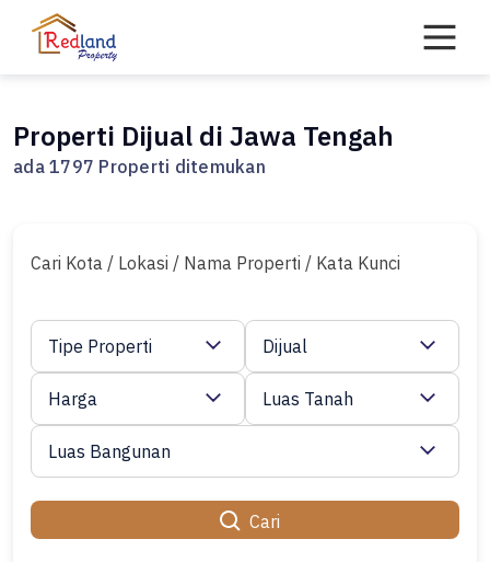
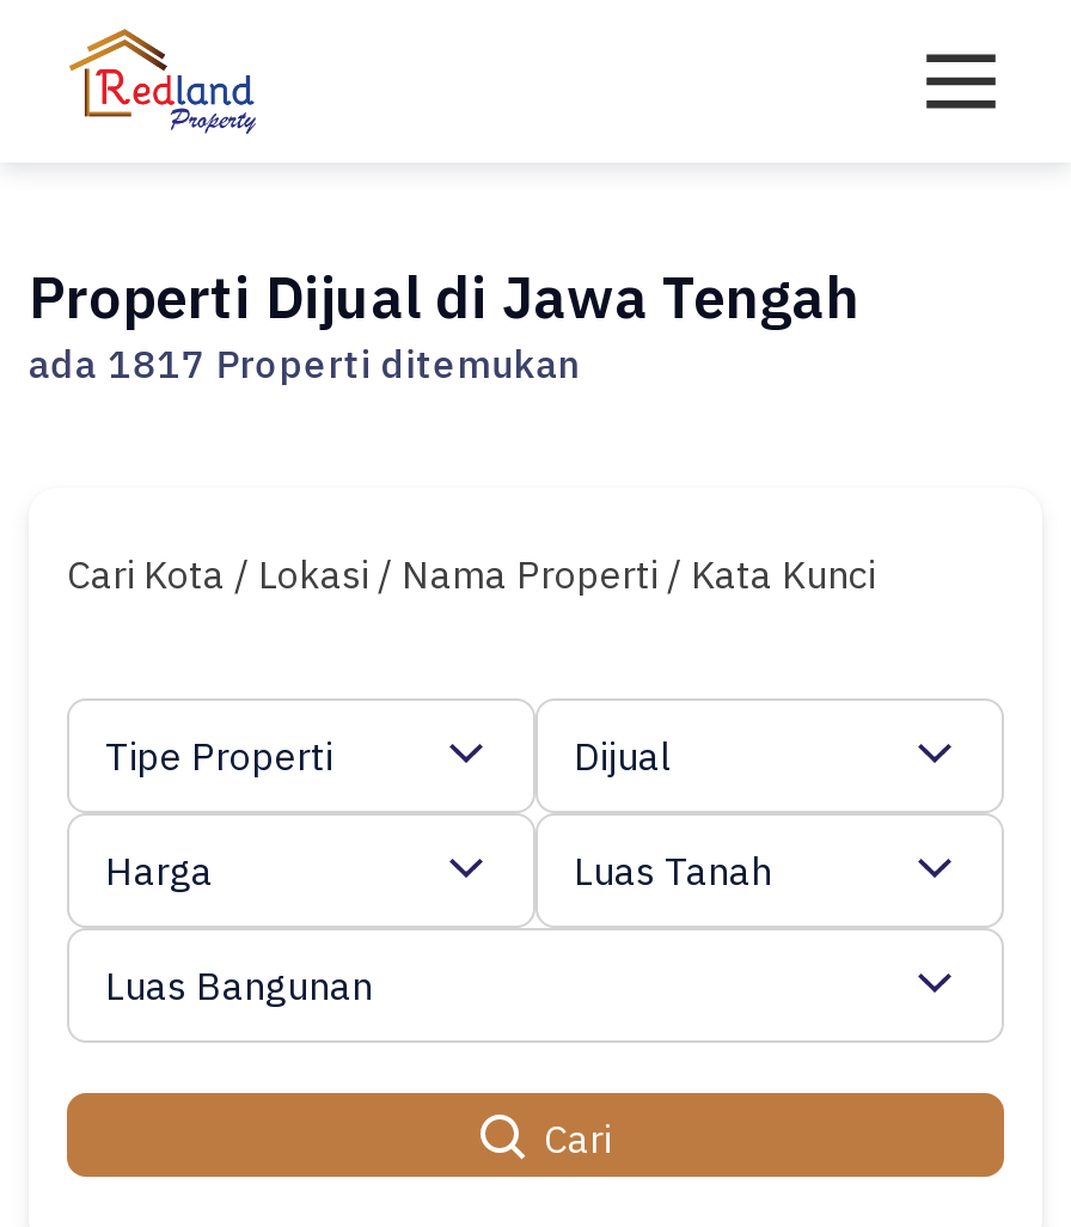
- ada 1797 Properti ditemukan
+ ada 1817 Properti ditemukan
